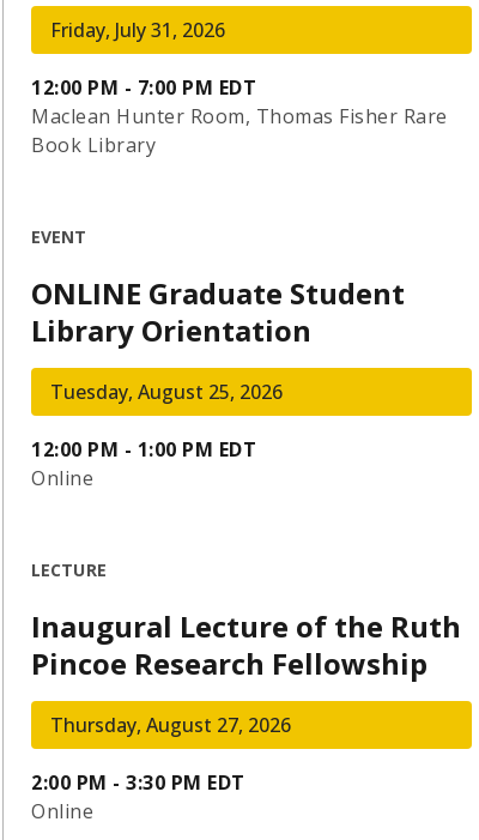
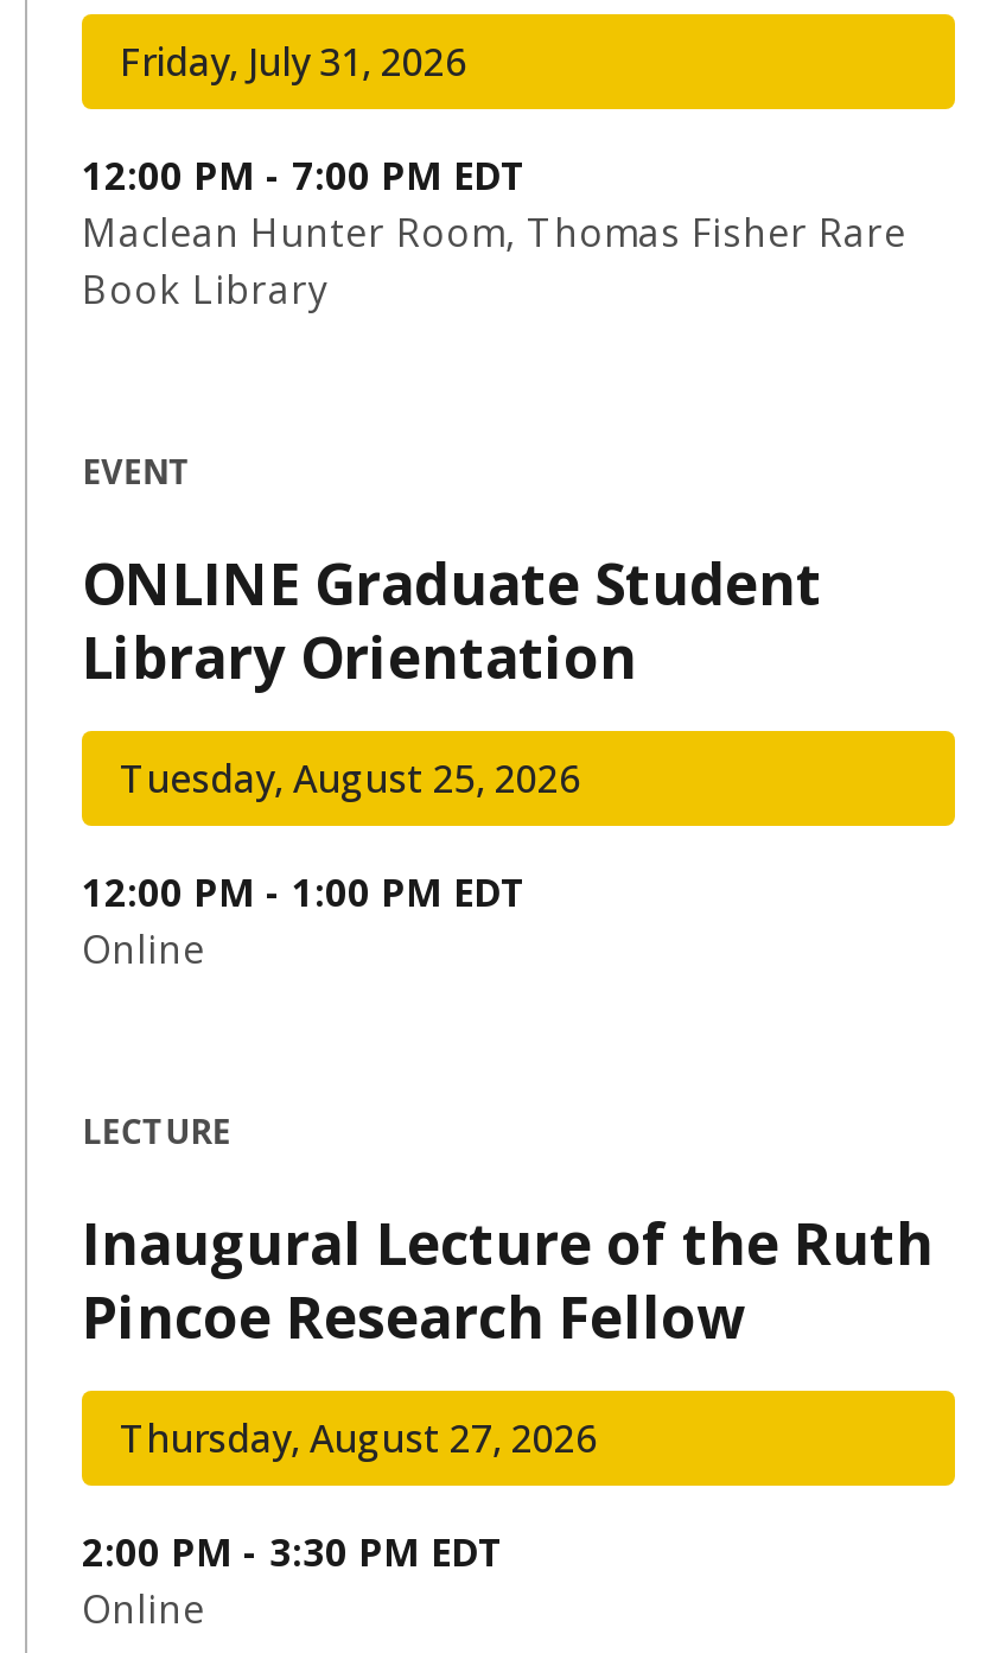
- Pincoe Research Fellowship
+ Pincoe Research Fellow
